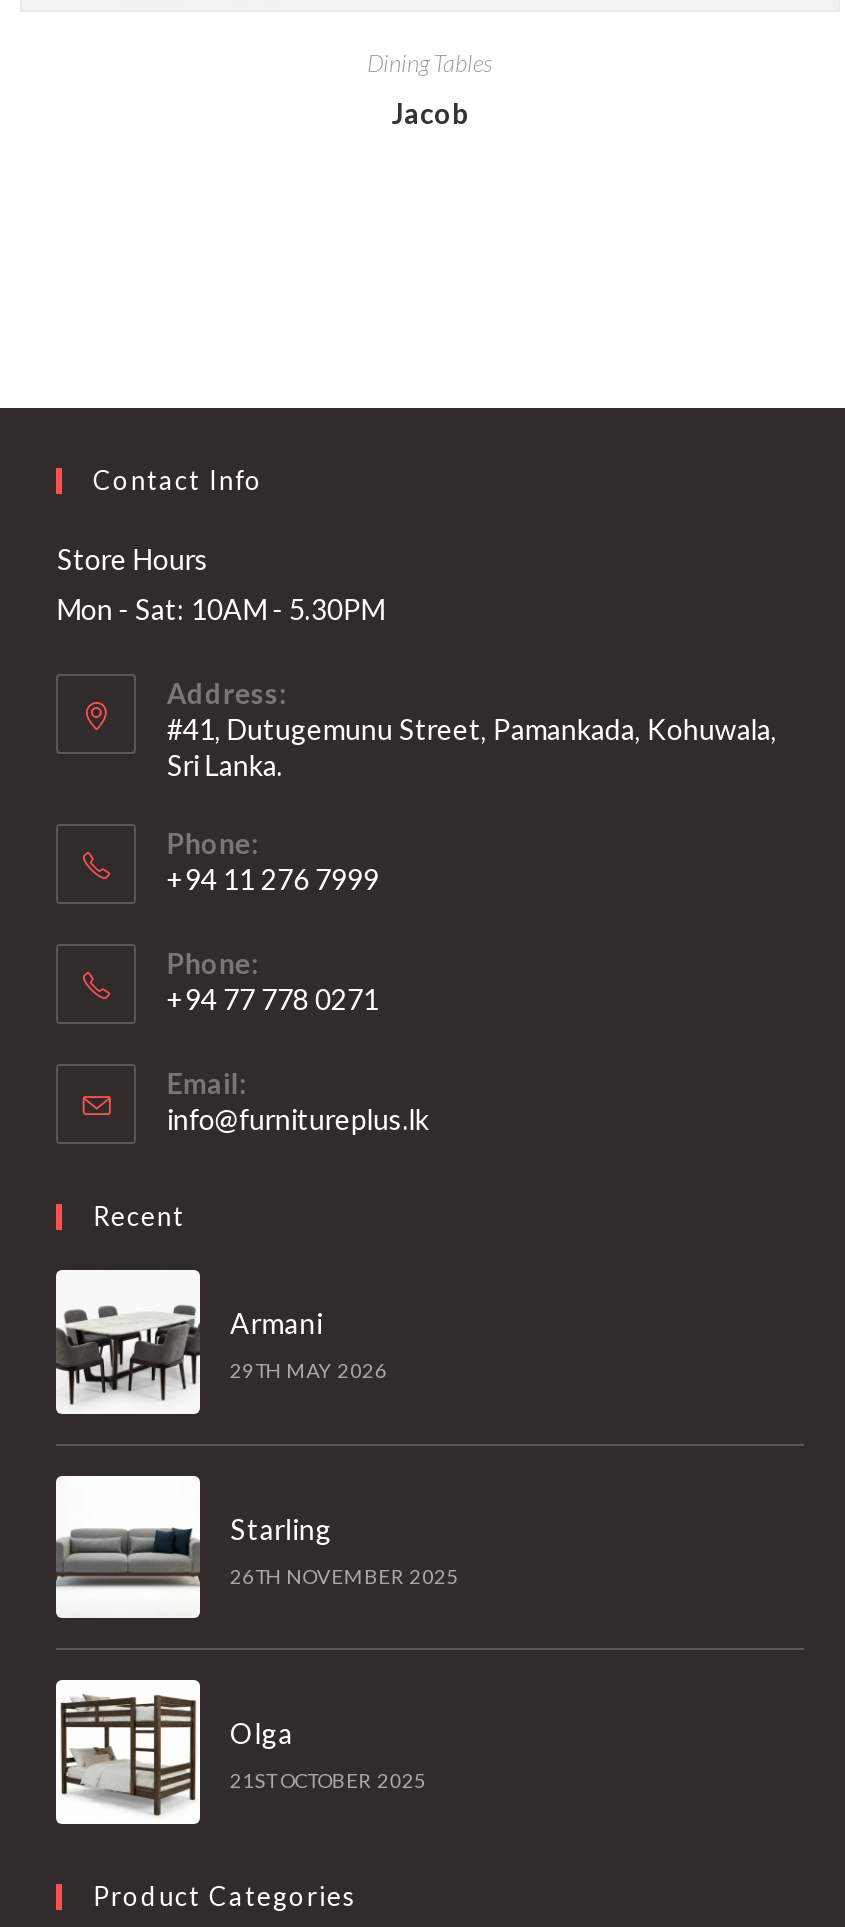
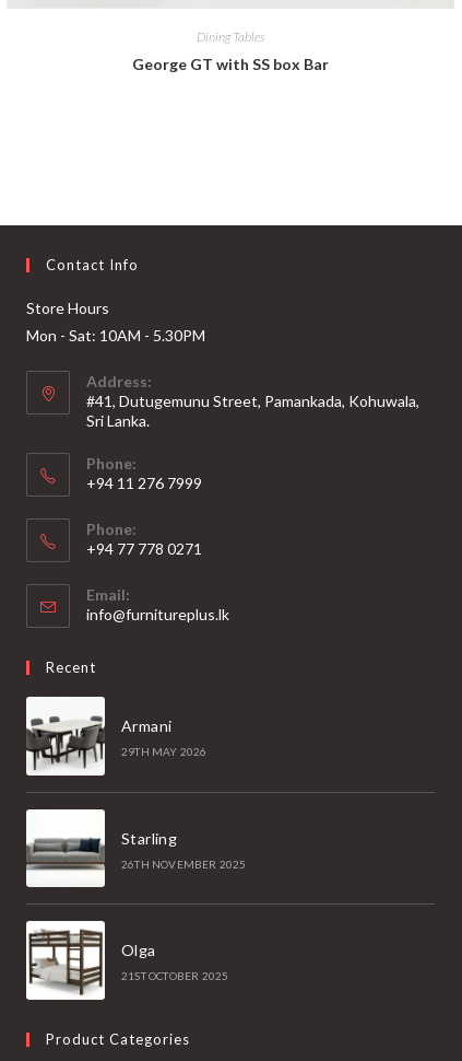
- Jacob
+ George GT with SS box Bar
